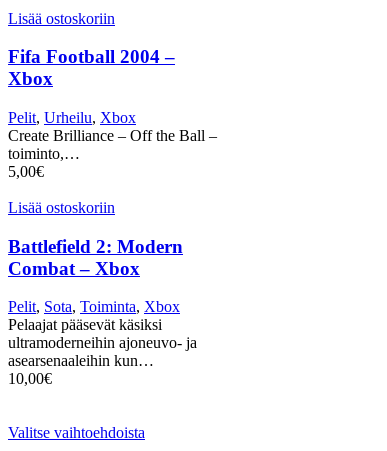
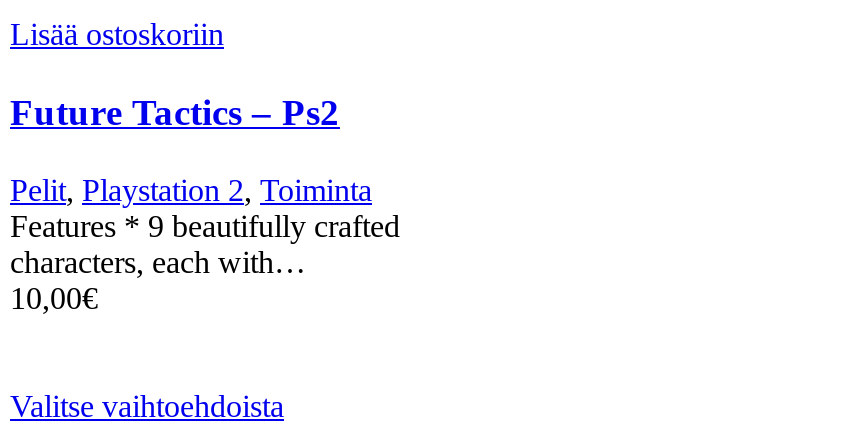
- Fifa Football 2004 –
- Xbox
- Pelit, Urheilu, Xbox
- Create Brilliance – Off the Ball –
- toiminto,…
- 5,00€
- Lisää ostoskoriin
- Battlefield 2: Modern
- Combat – Xbox
- Pelit, Sota, Toiminta, Xbox
- Pelaajat pääsevät käsiksi
- ultramoderneihin ajoneuvo- ja
- asearsenaaleihin kun…
+ Future Tactics – Ps2
+ Pelit, Playstation 2, Toiminta
+ Features * 9 beautifully crafted
+ characters, each with…
